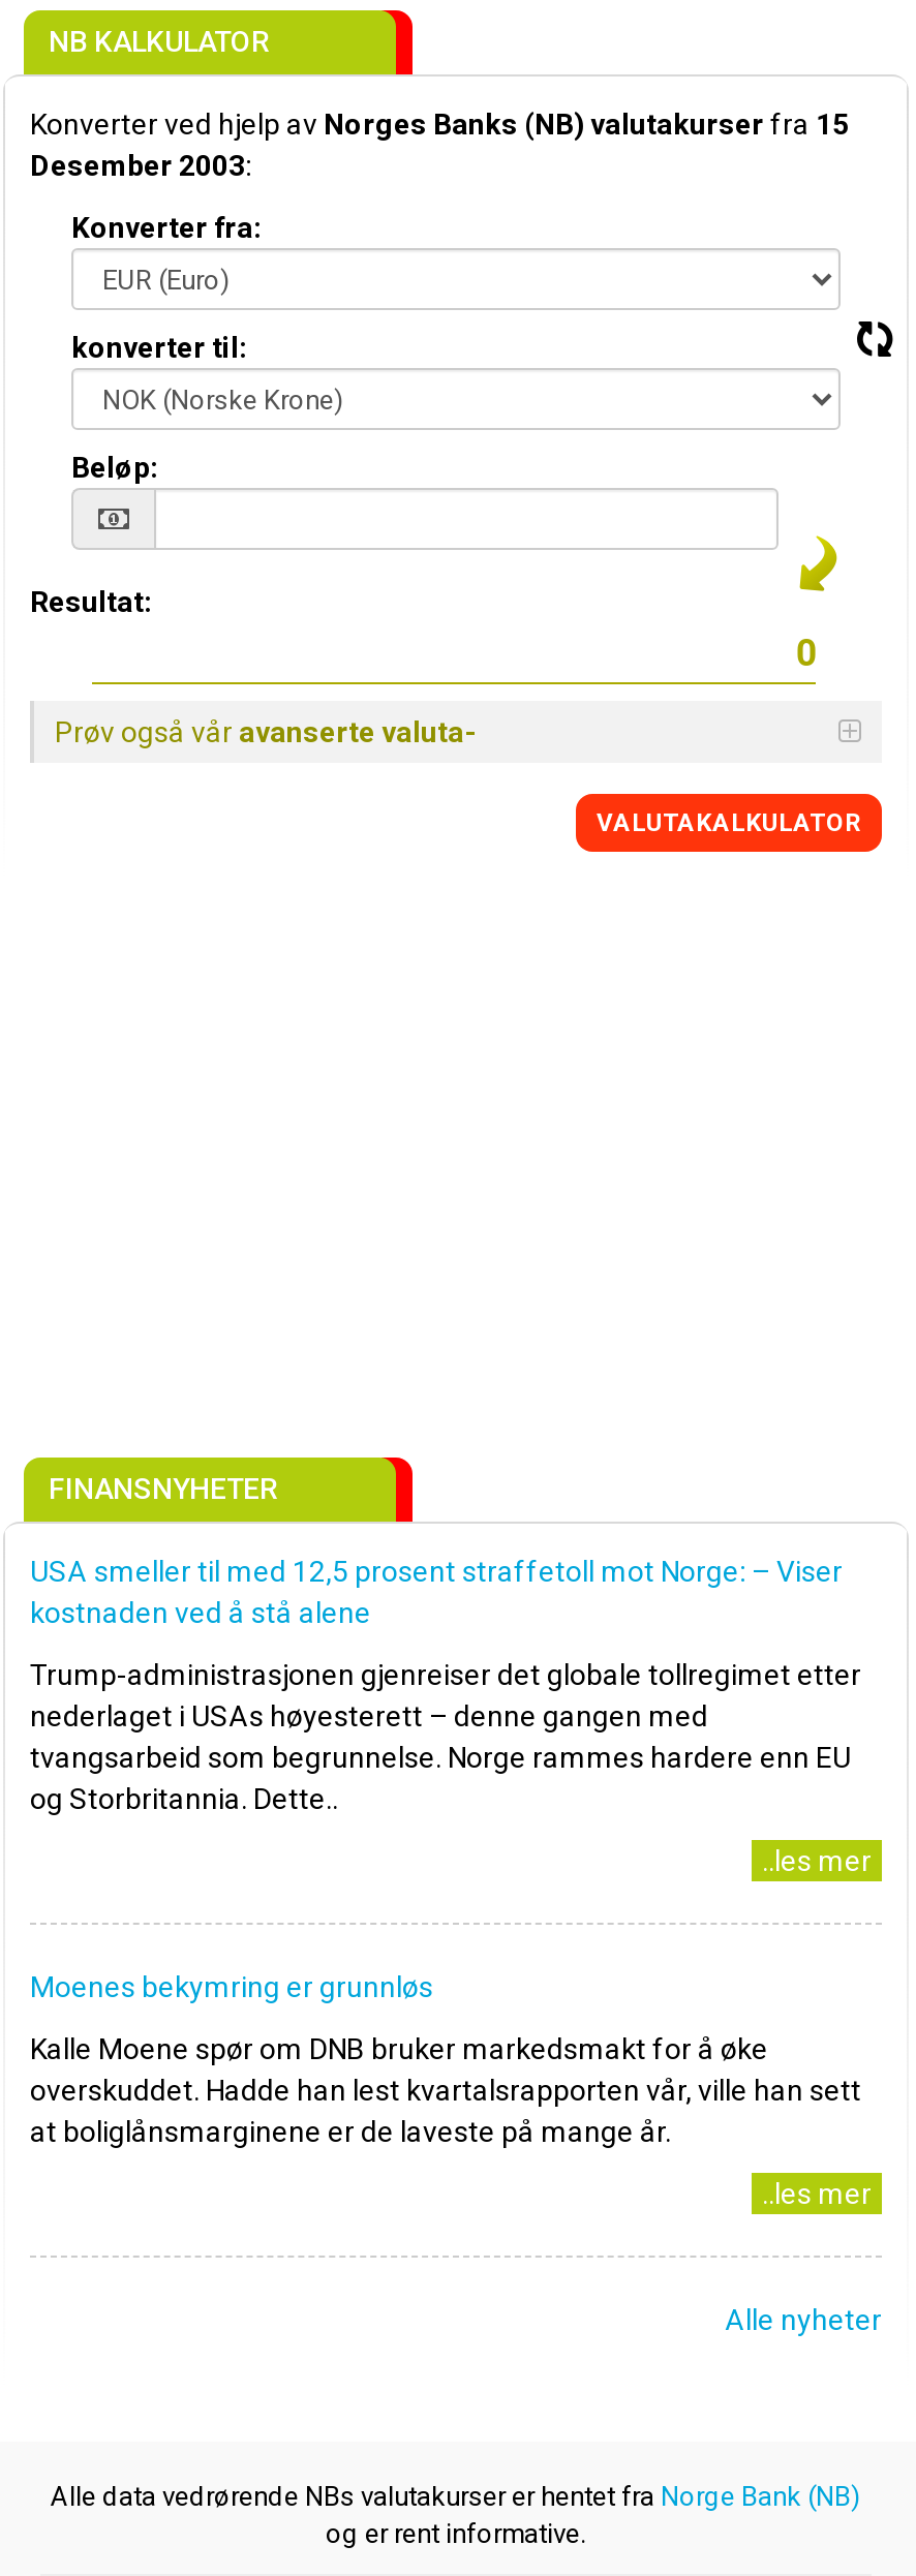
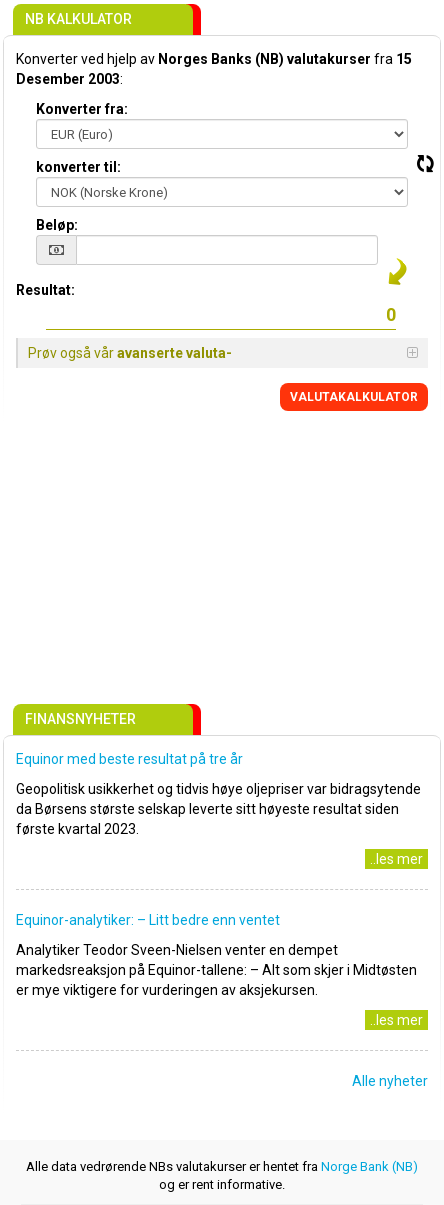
- USA smeller til med 12,5 prosent straffetoll mot Norge: – Viser
- kostnaden ved å stå alene
+ Equinor med beste resultat på tre år

- Trump-administrasjonen gjenreiser det globale tollregimet etter
- nederlaget i USAs høyesterett – denne gangen med
- tvangsarbeid som begrunnelse. Norge rammes hardere enn EU
- og Storbritannia. Dette..
+ Geopolitisk usikkerhet og tidvis høye oljepriser var bidragsytende
+ da Børsens største selskap leverte sitt høyeste resultat siden
+ første kvartal 2023.

- Moenes bekymring er grunnløs
+ Equinor-analytiker: – Litt bedre enn ventet

- Kalle Moene spør om DNB bruker markedsmakt for å øke
- overskuddet. Hadde han lest kvartalsrapporten vår, ville han sett
- at boliglånsmarginene er de laveste på mange år.
+ Analytiker Teodor Sveen-Nielsen venter en dempet
+ markedsreaksjon på Equinor-tallene: – Alt som skjer i Midtøsten
+ er mye viktigere for vurderingen av aksjekursen.
